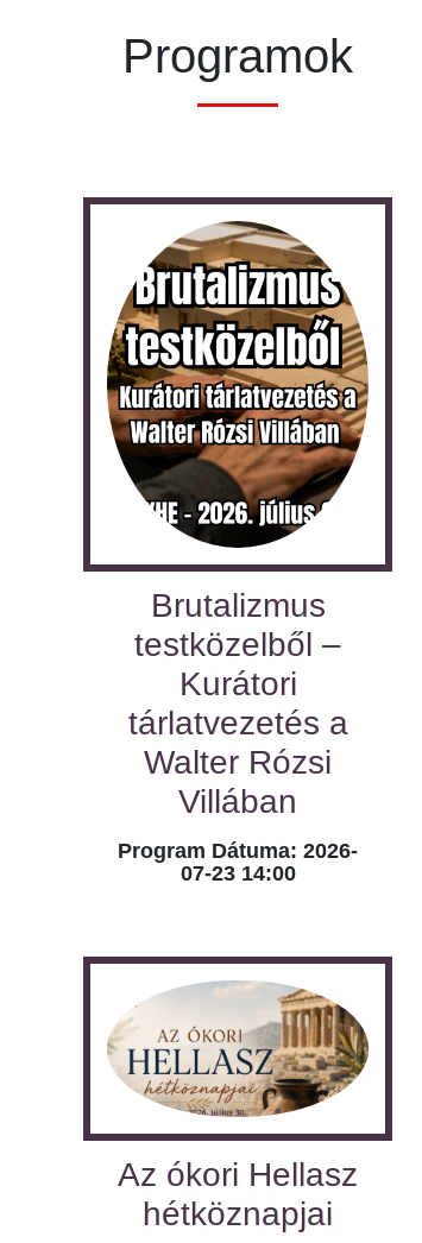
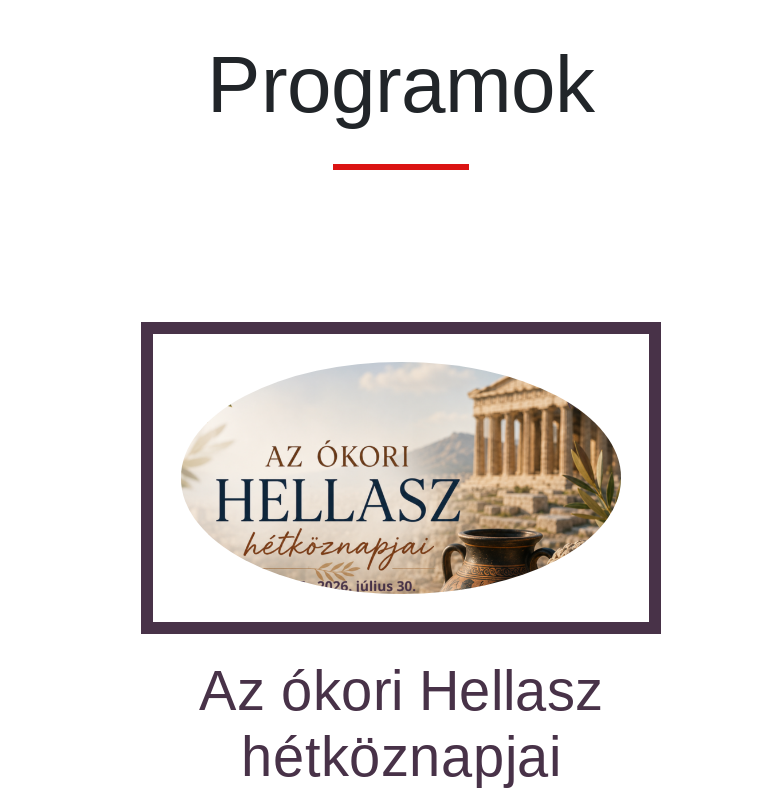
- [image]
- Brutalizmus
- testközelből –
- Kurátori
- tárlatvezetés a
- Walter Rózsi
- Villában
- Program Dátuma: 2026-
- 07-23 14:00
